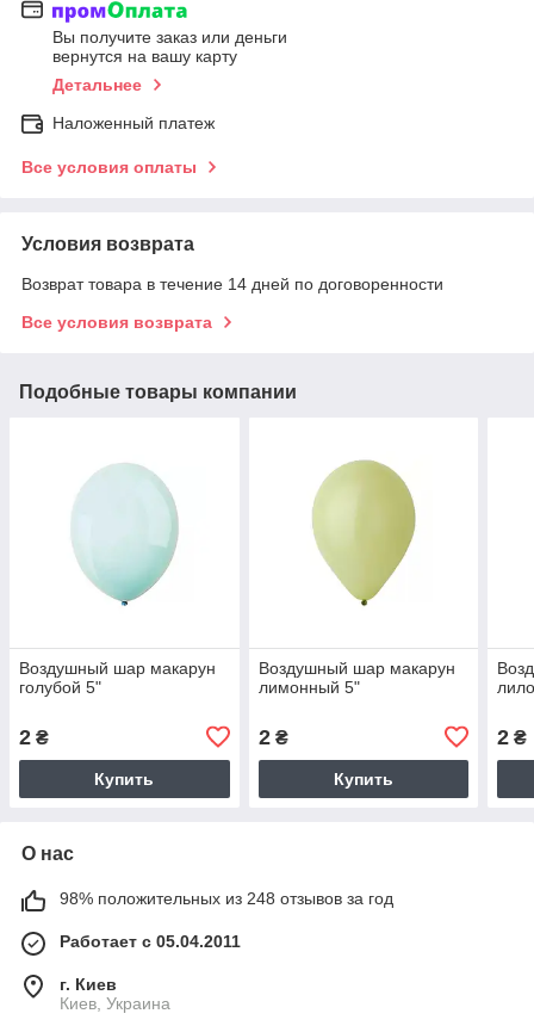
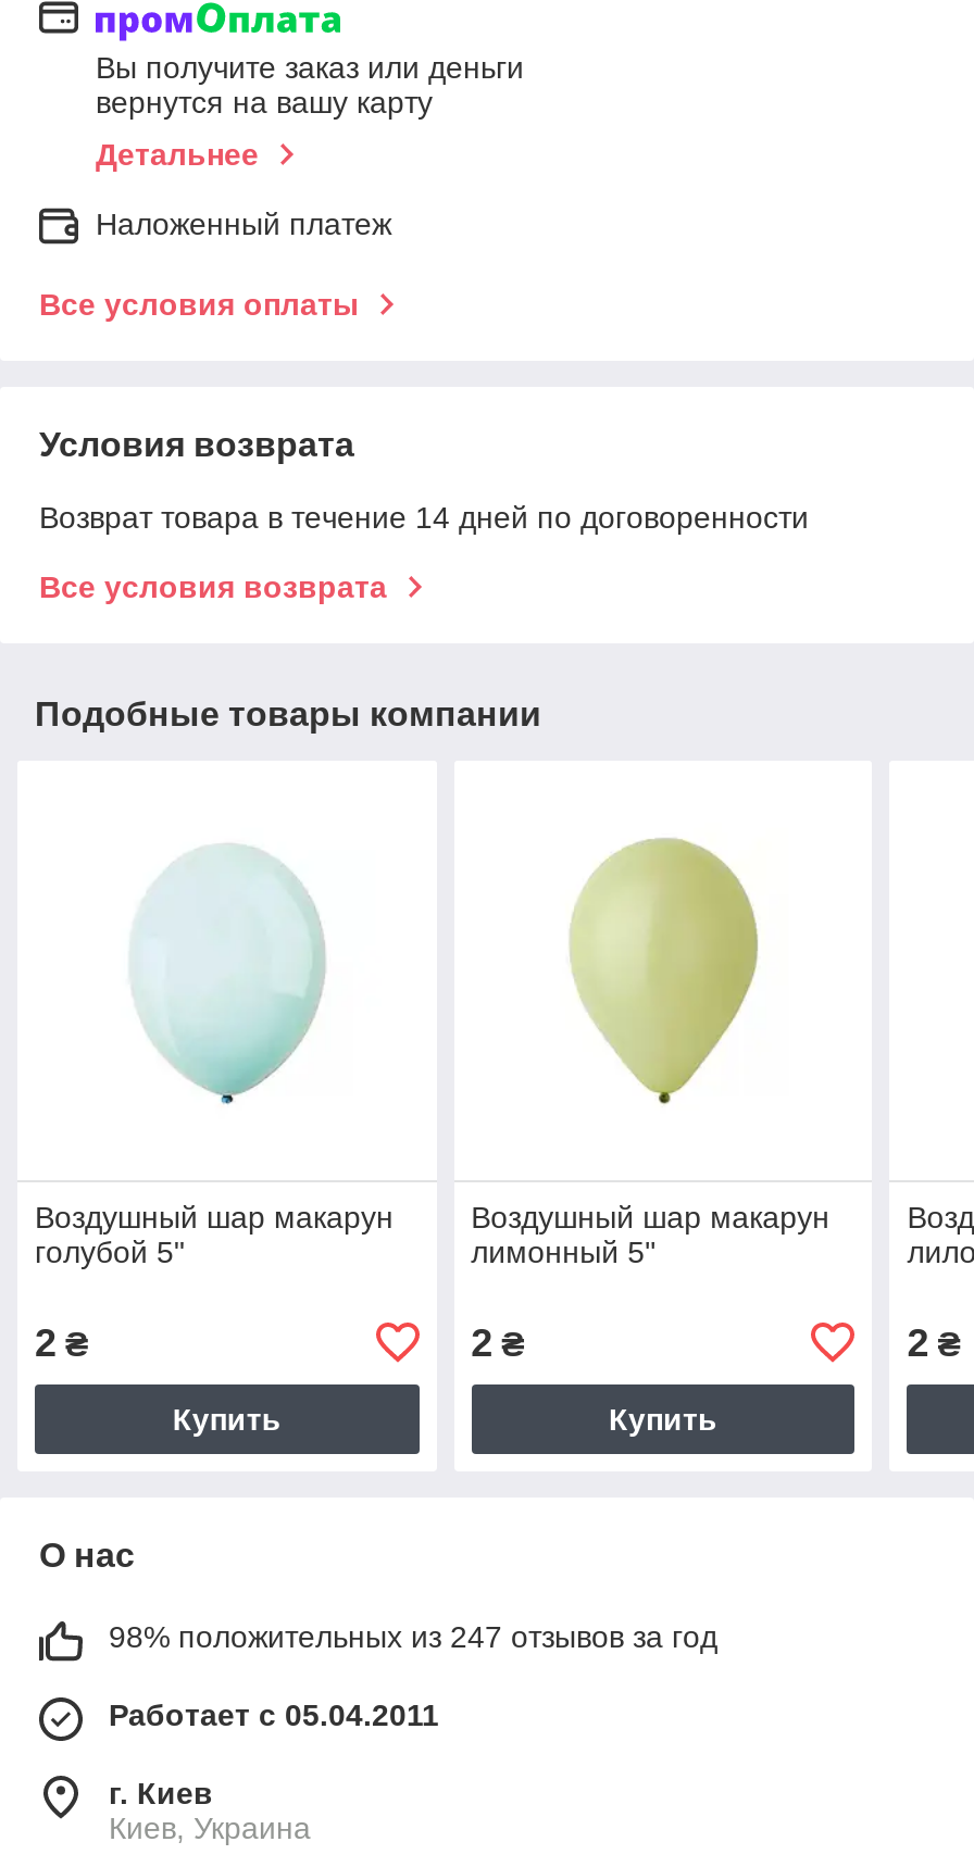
- 98% положительных из 248 отзывов за год
+ 98% положительных из 247 отзывов за год
